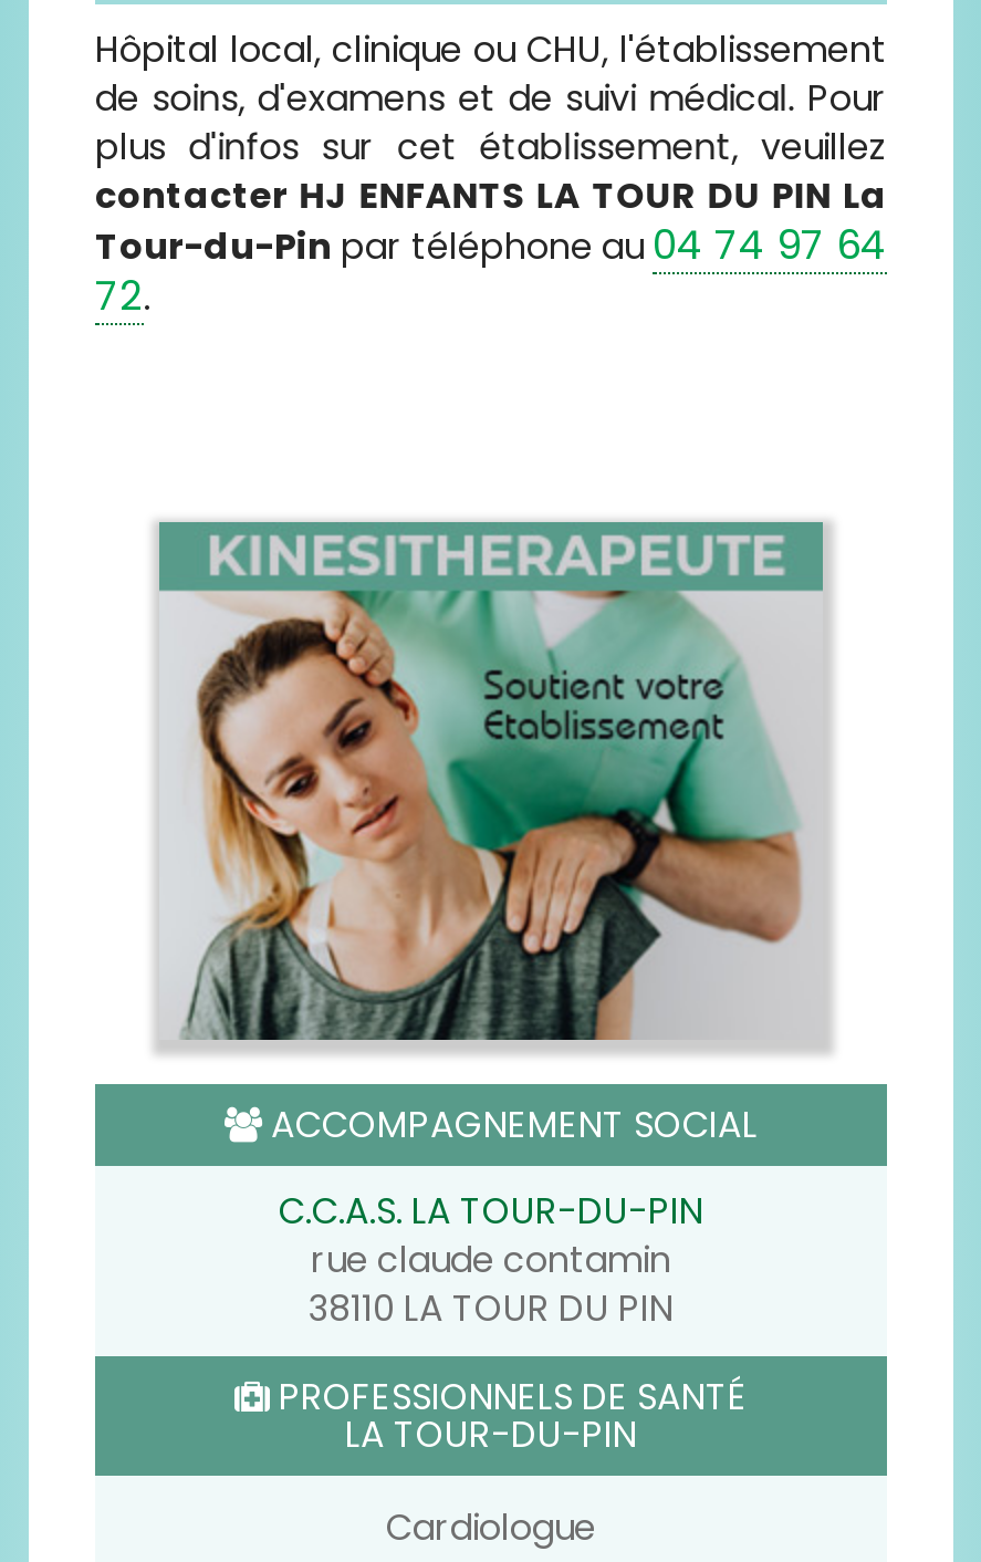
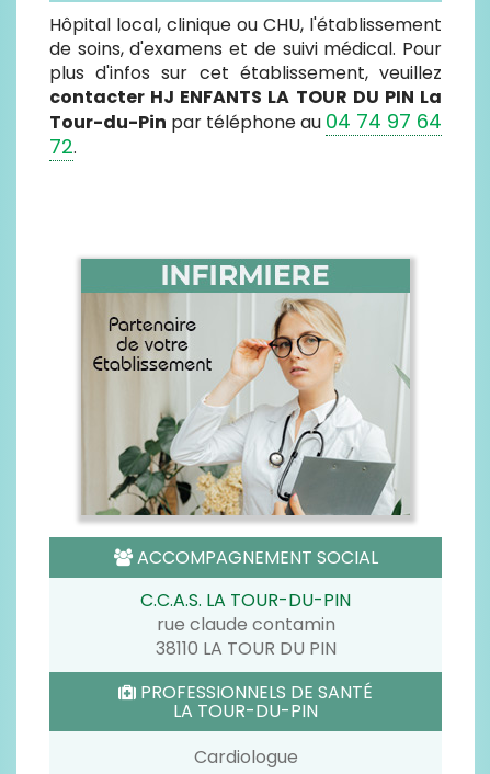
- [image]
+ [image]
